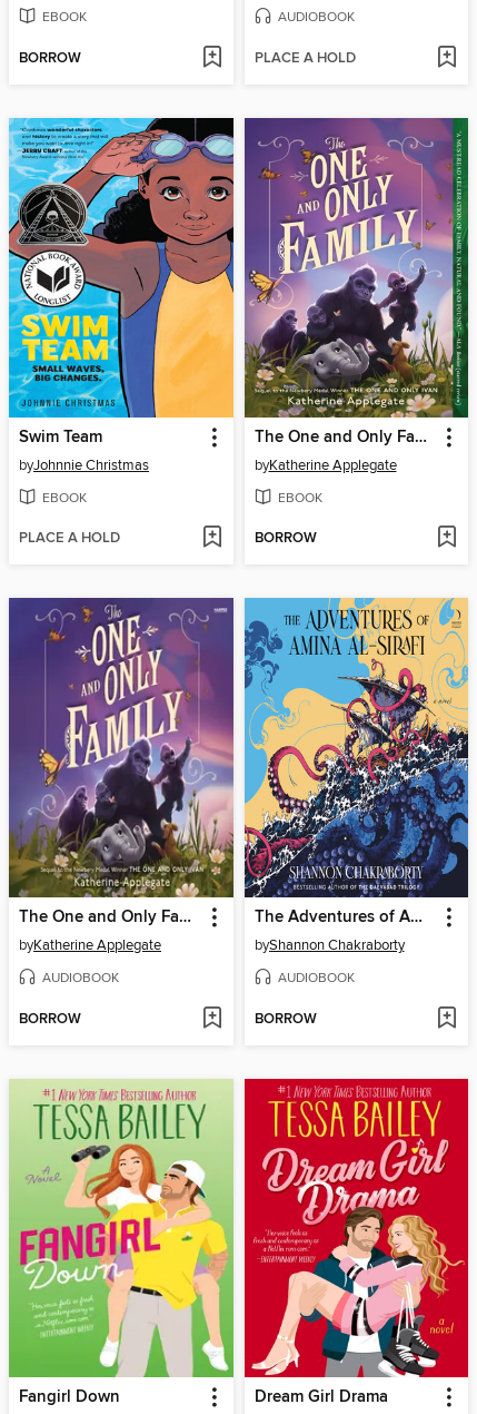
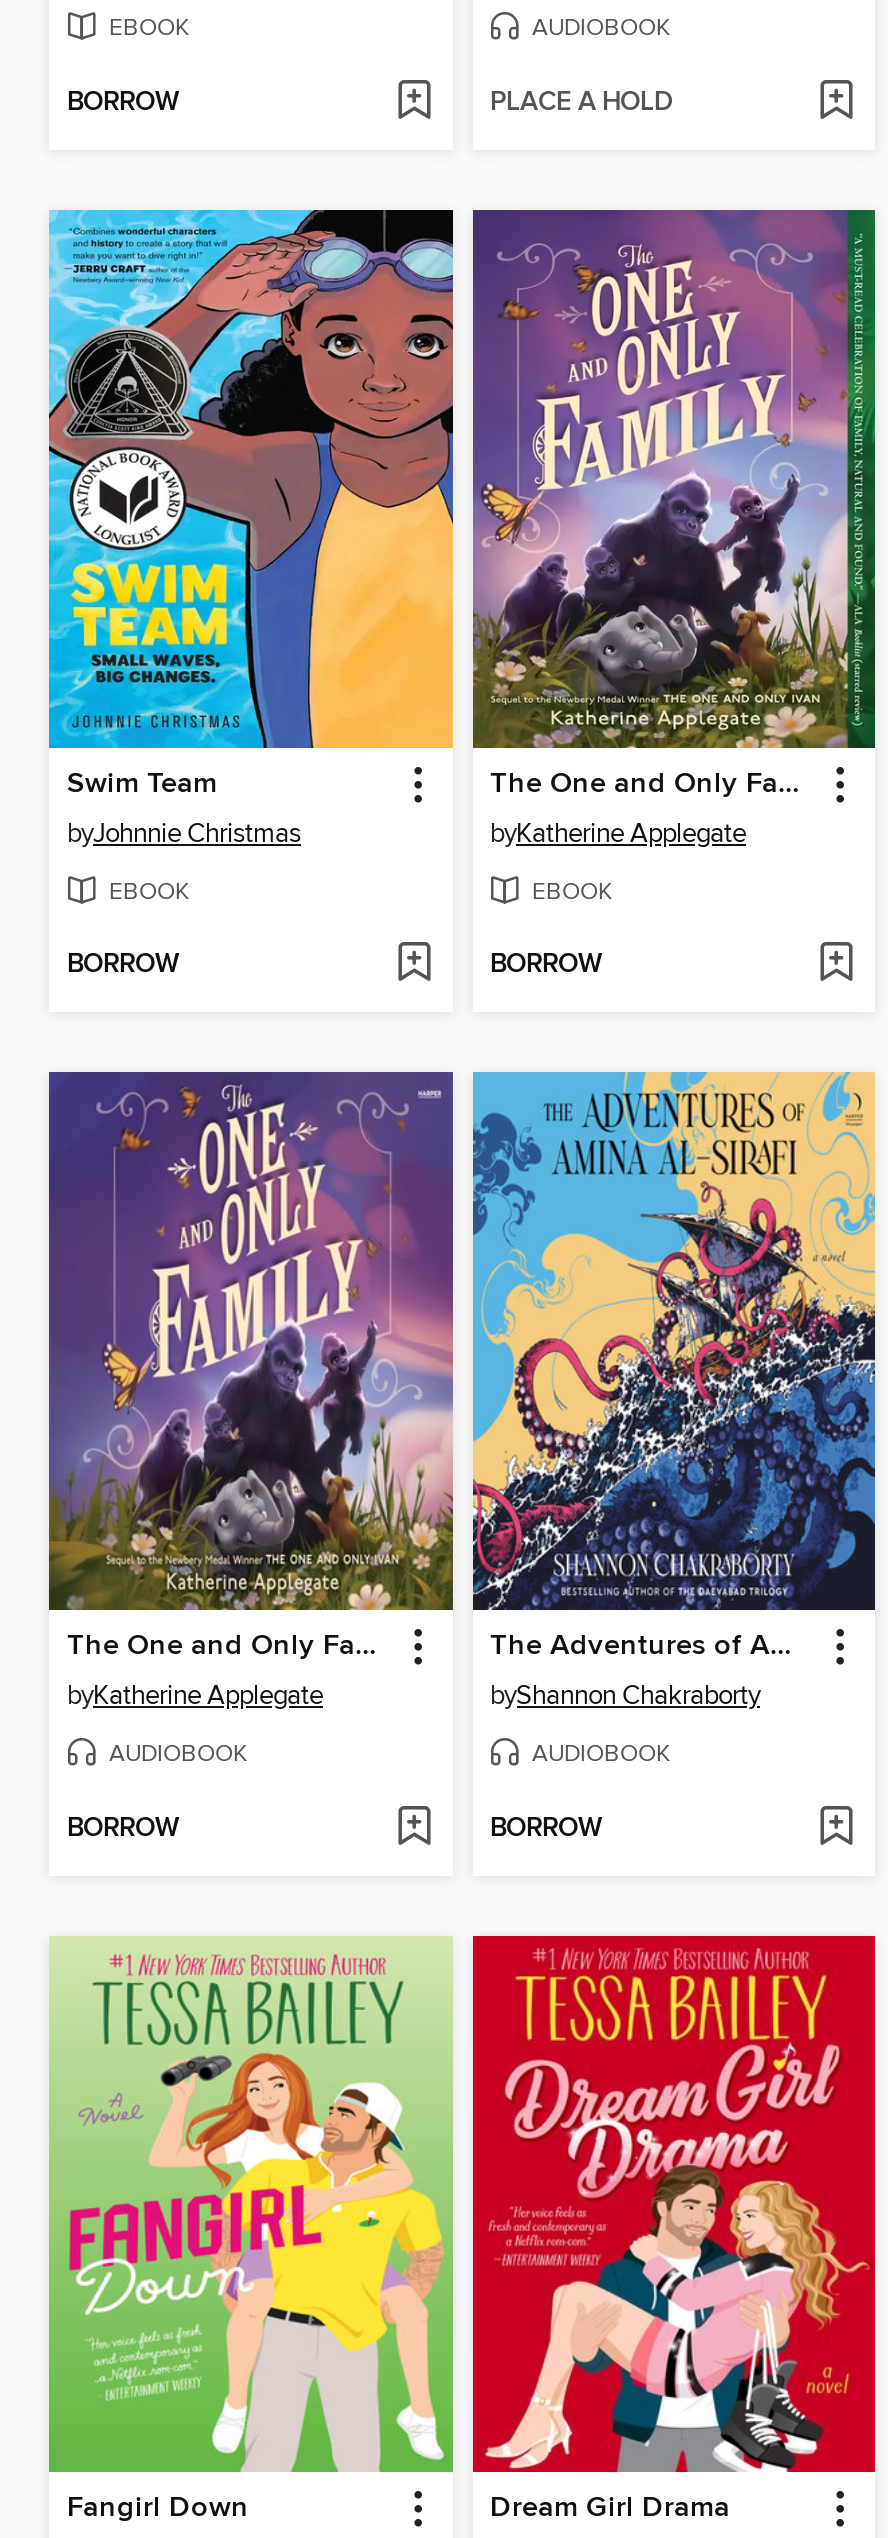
- PLACE A HOLD
+ BORROW
